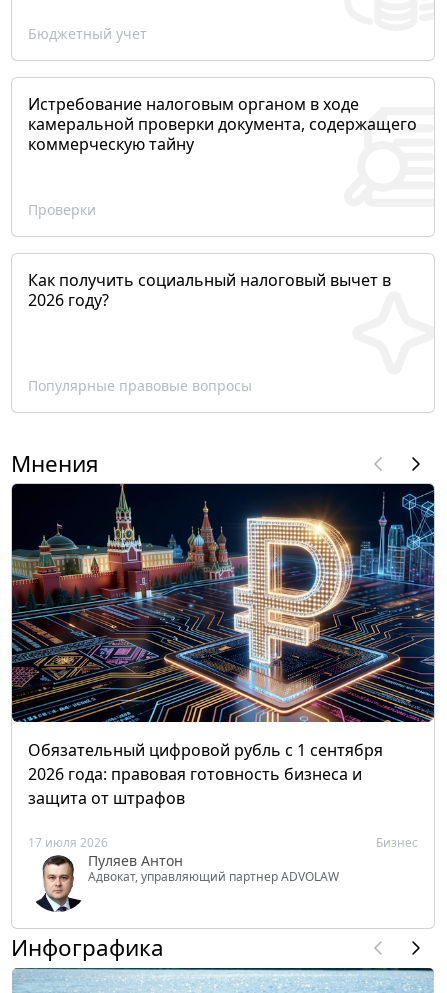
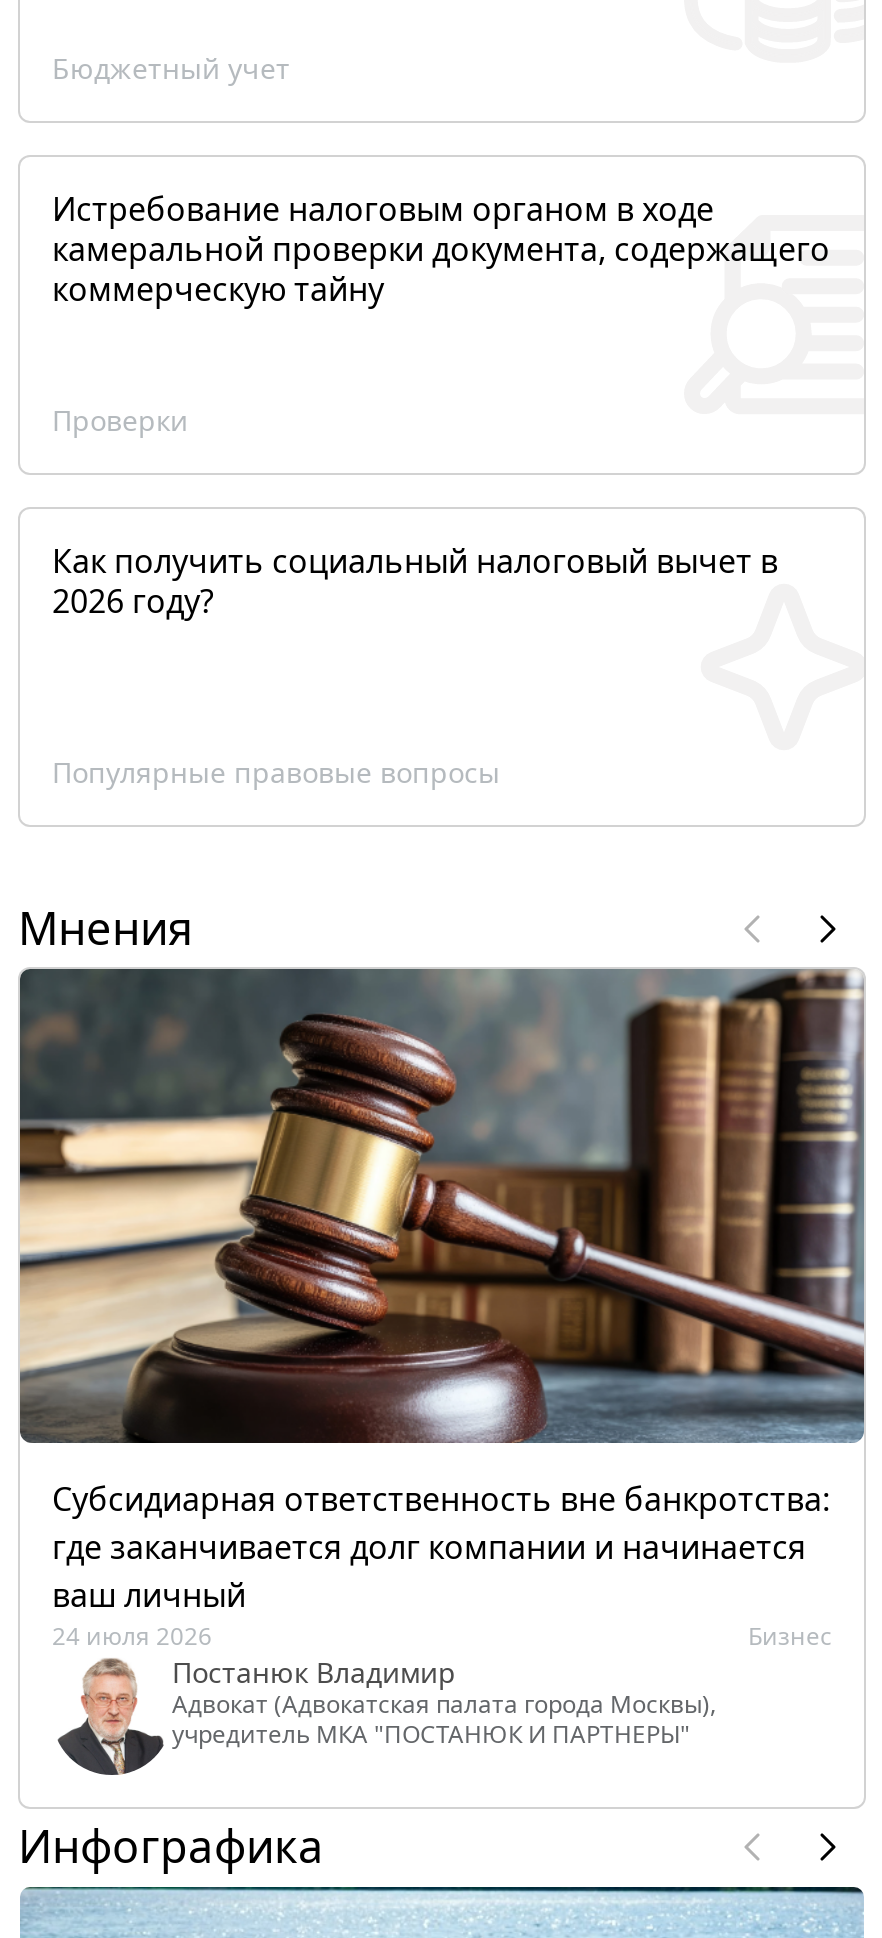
- [image]
- Обязательный цифровой рубль с 1 сентября
- 2026 года: правовая готовность бизнеса и
- защита от штрафов
- 17 июля 2026
+ [image]
+ Субсидиарная ответственность вне банкротства:
+ где заканчивается долг компании и начинается
+ ваш личный
+ 24 июля 2026

- [image]
- Пуляев Антон
- Адвокат, управляющий партнер ADVOLAW
+ [image]
+ Постанюк Владимир
+ Адвокат (Адвокатская палата города Москвы),
+ учредитель МКА "ПОСТАНЮК И ПАРТНЕРЫ"
